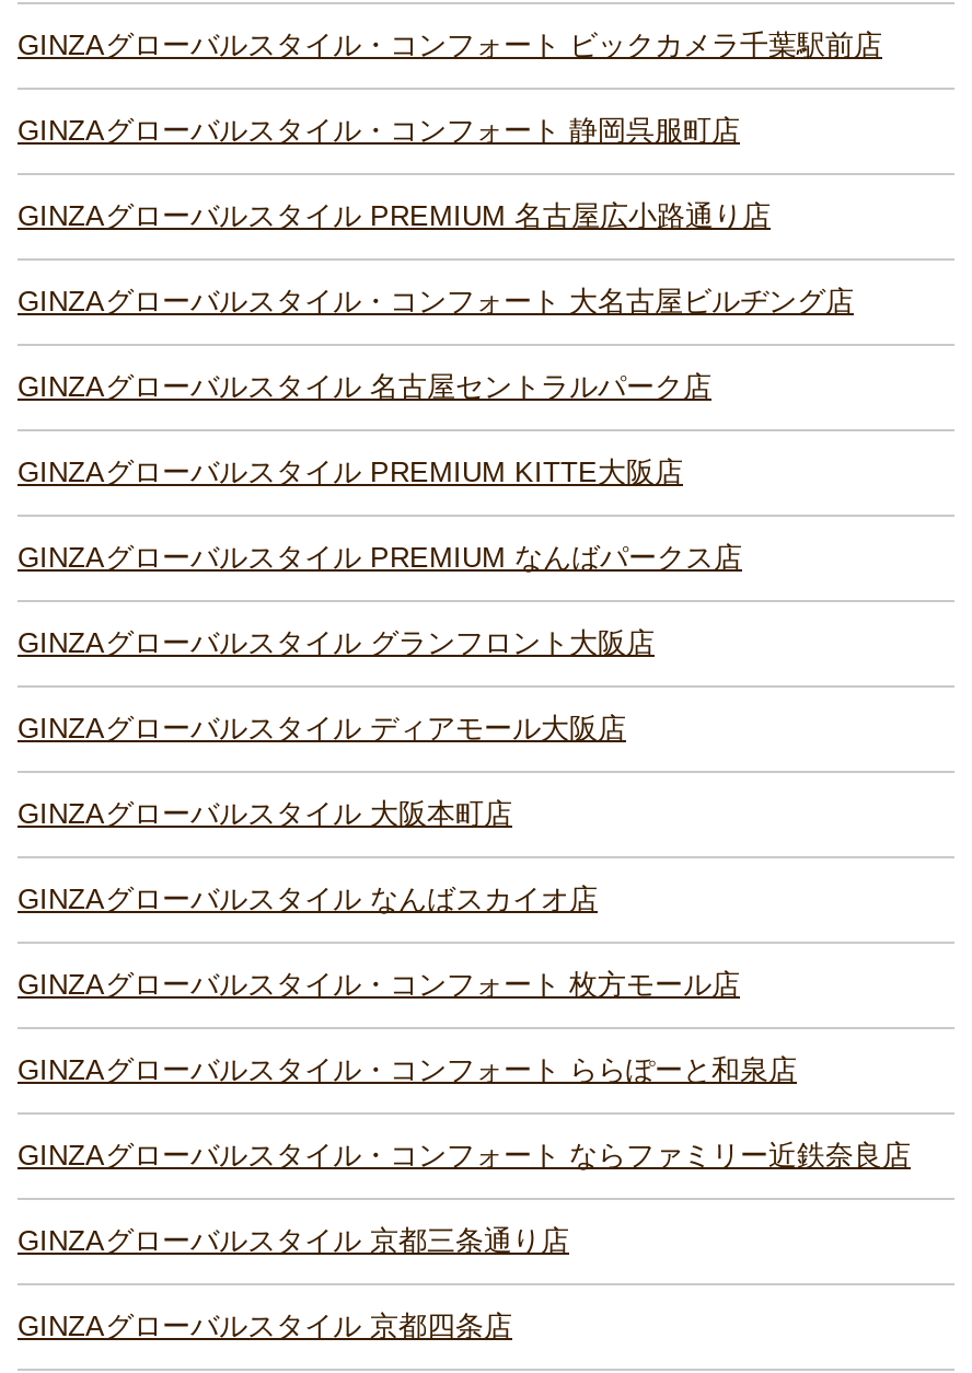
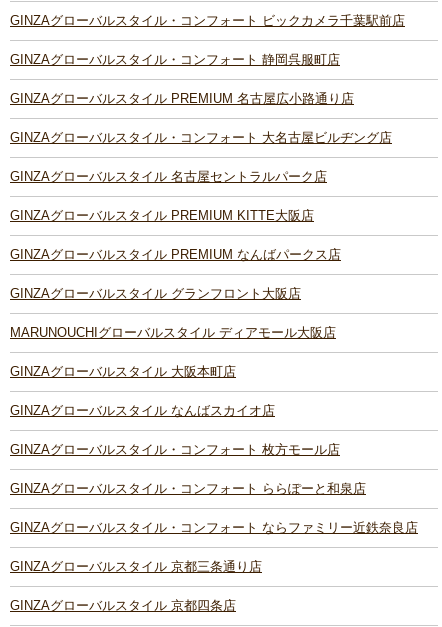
- GINZAグローバルスタイル ディアモール大阪店
+ MARUNOUCHIグローバルスタイル ディアモール大阪店
